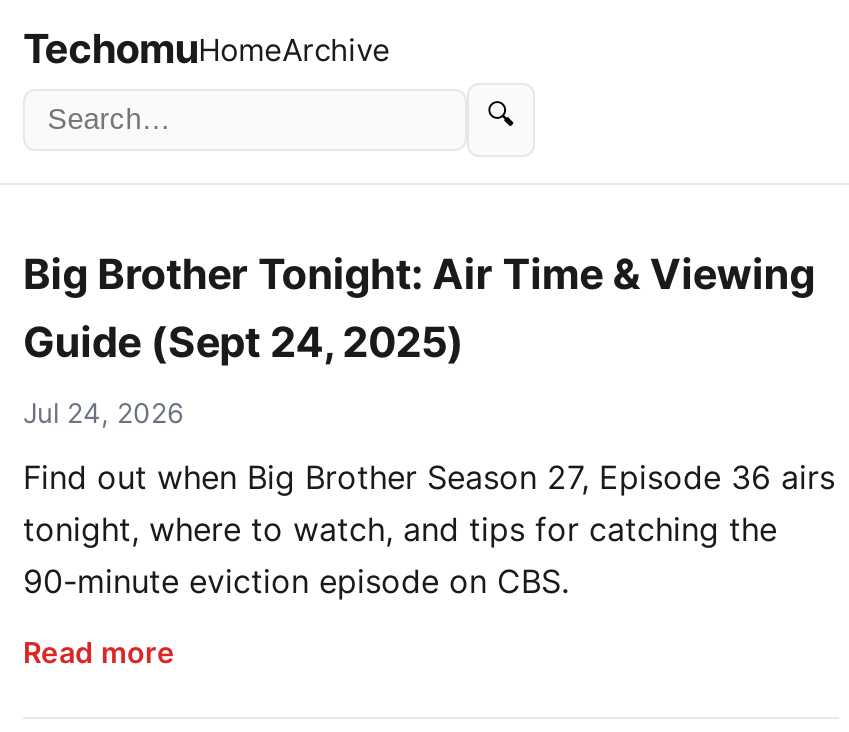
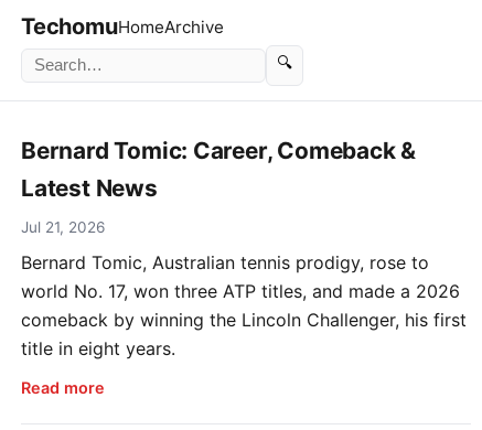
- Big Brother Tonight: Air Time & Viewing
- Guide (Sept 24, 2025)
+ Bernard Tomic: Career, Comeback &
+ Latest News

- Jul 24, 2026
+ Jul 21, 2026

- Find out when Big Brother Season 27, Episode 36 airs
- tonight, where to watch, and tips for catching the
- 90-minute eviction episode on CBS.
+ Bernard Tomic, Australian tennis prodigy, rose to
+ world No. 17, won three ATP titles, and made a 2026
+ comeback by winning the Lincoln Challenger, his first
+ title in eight years.
